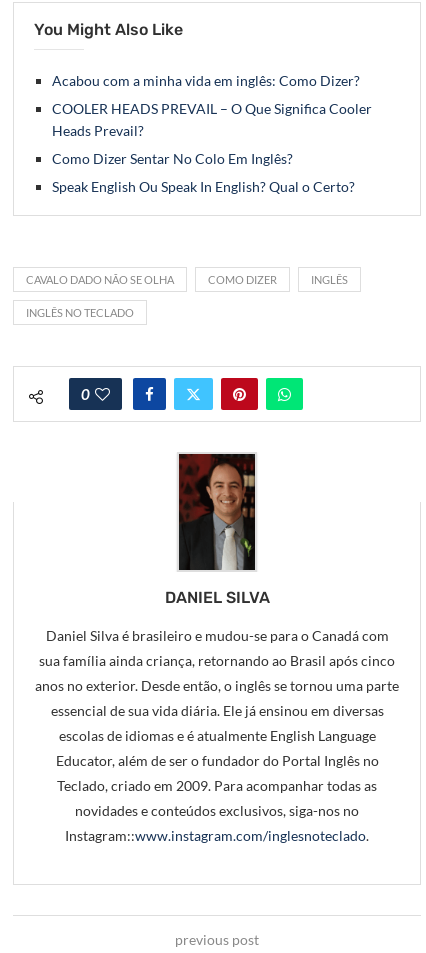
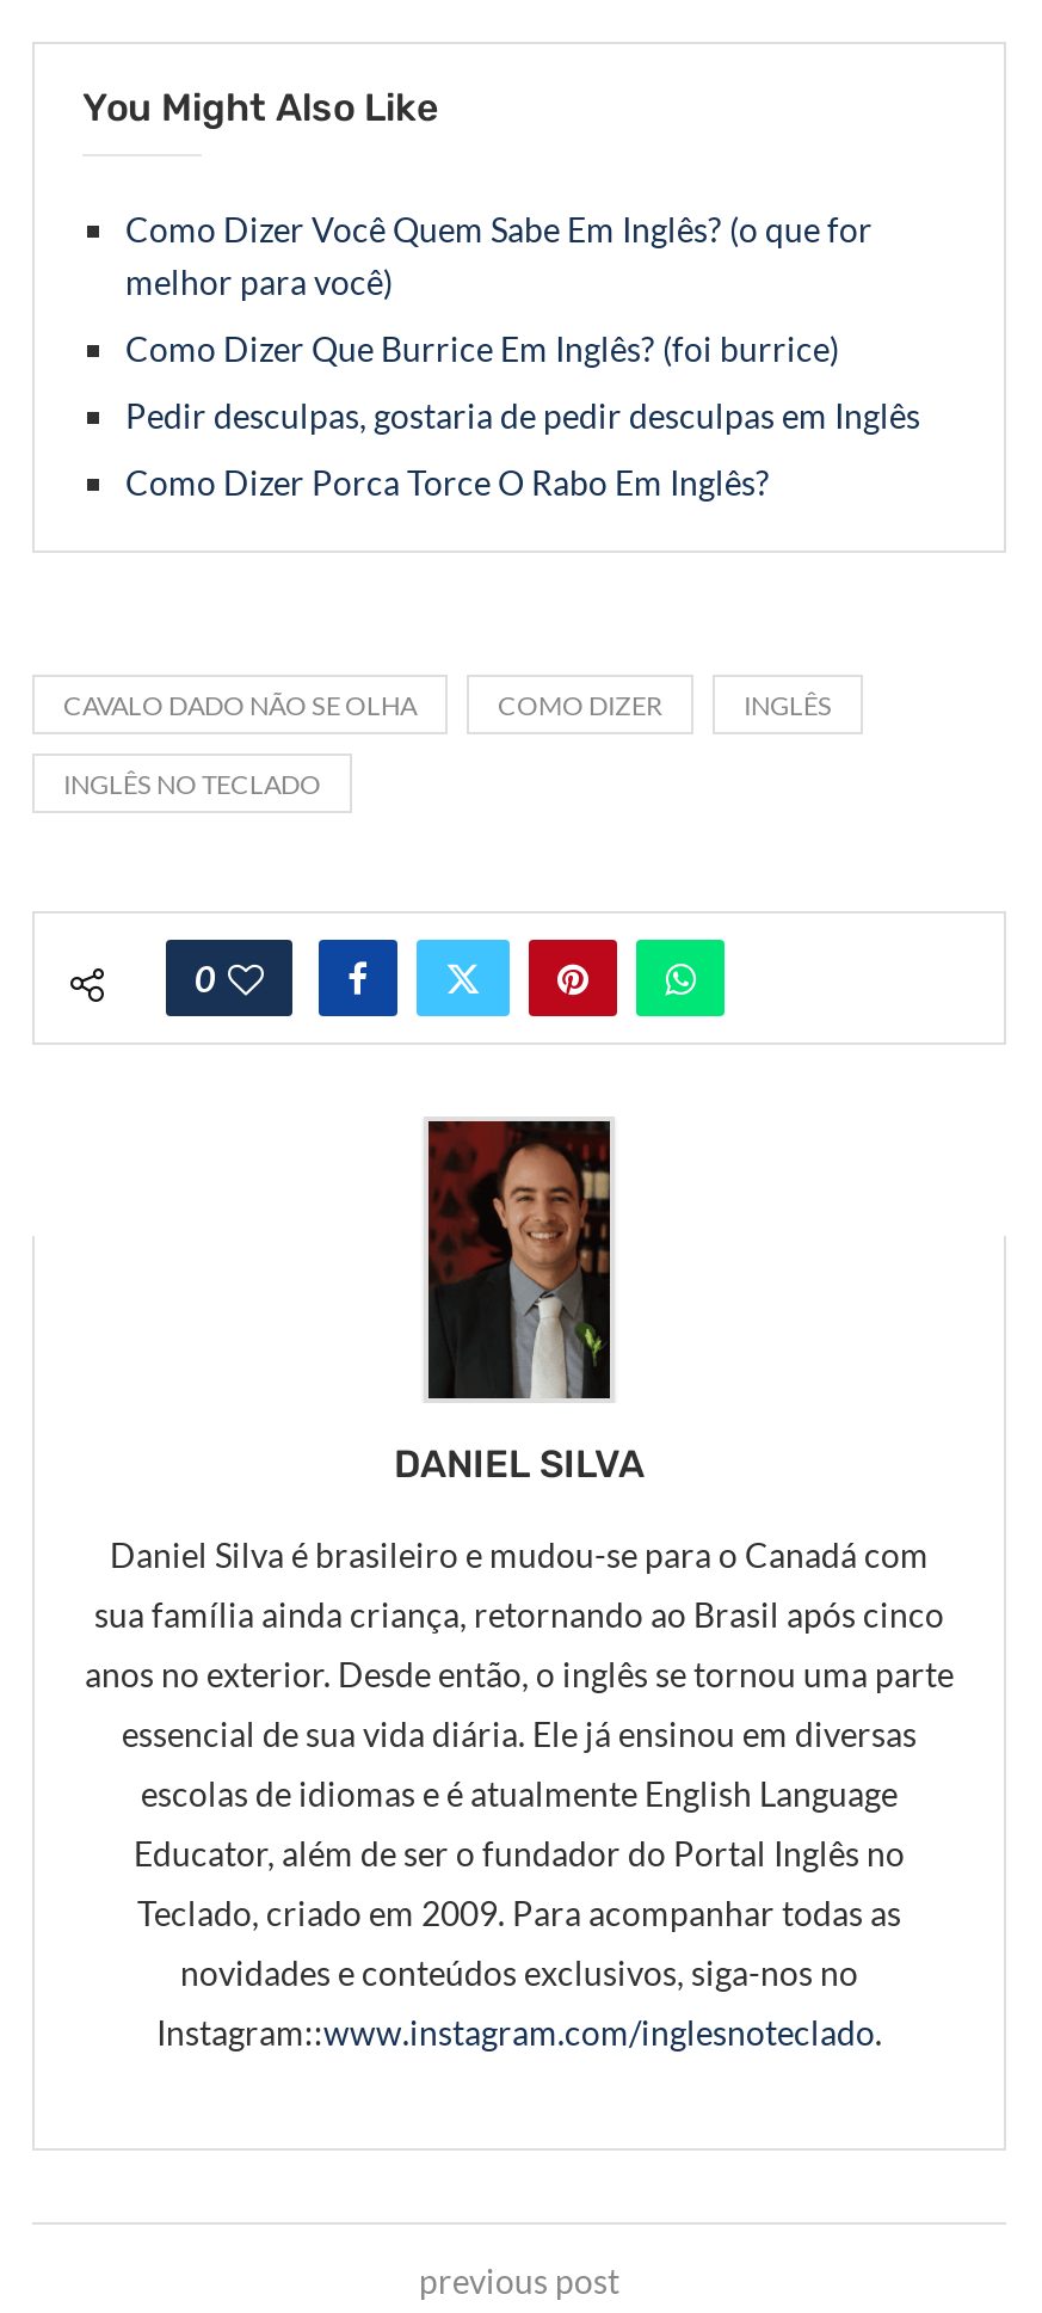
- Acabou com a minha vida em inglês: Como Dizer?
+ Como Dizer Você Quem Sabe Em Inglês? (o que for
+ melhor para você)

- COOLER HEADS PREVAIL – O Que Significa Cooler
- Heads Prevail?
+ Como Dizer Que Burrice Em Inglês? (foi burrice)

- Como Dizer Sentar No Colo Em Inglês?
+ Pedir desculpas, gostaria de pedir desculpas em Inglês

- Speak English Ou Speak In English? Qual o Certo?
+ Como Dizer Porca Torce O Rabo Em Inglês?
